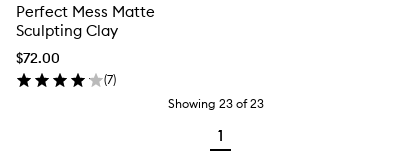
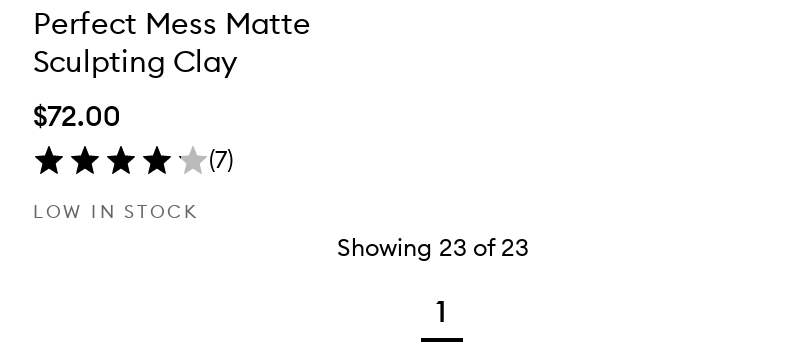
+ LOW IN STOCK
